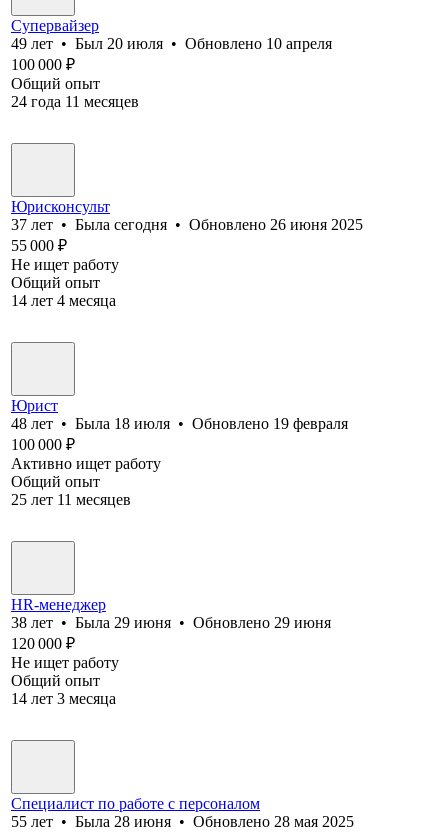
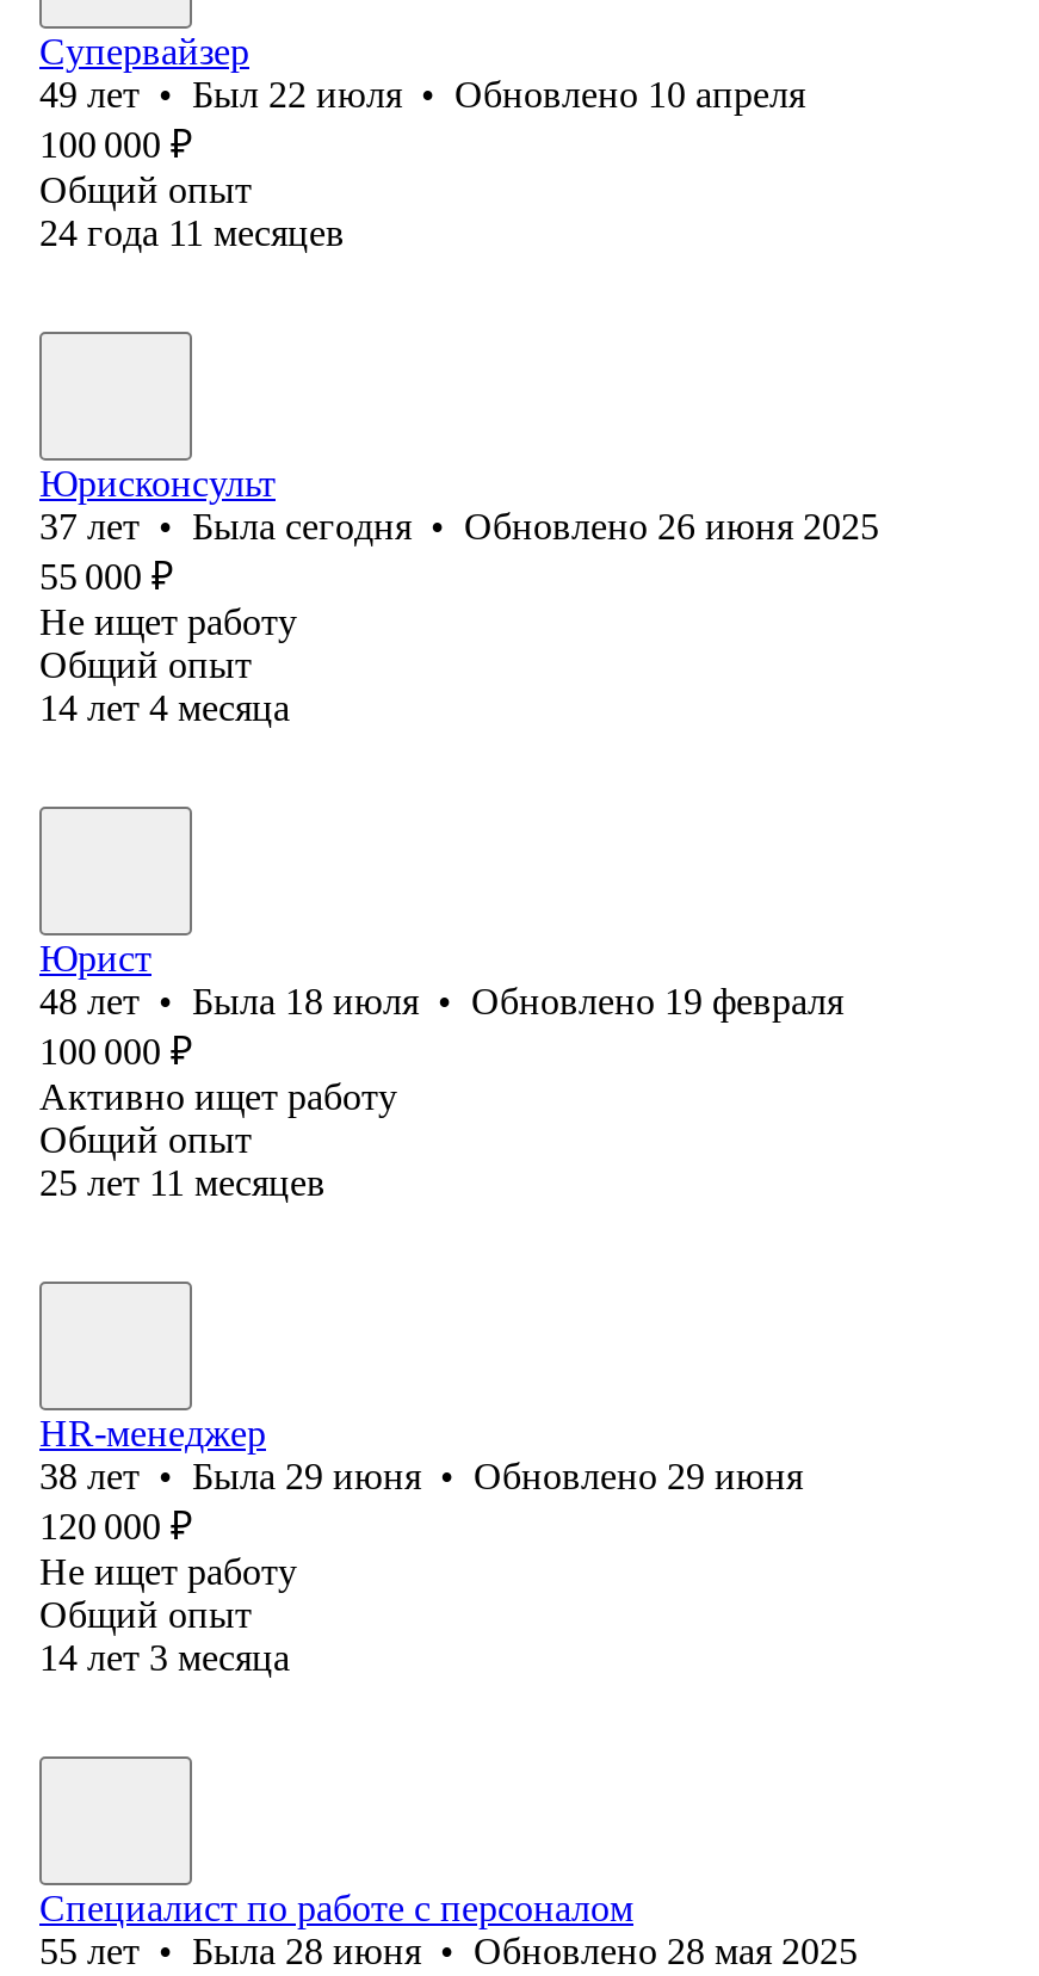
- 49 лет • Был 20 июля • Обновлено 10 апреля
+ 49 лет • Был 22 июля • Обновлено 10 апреля
